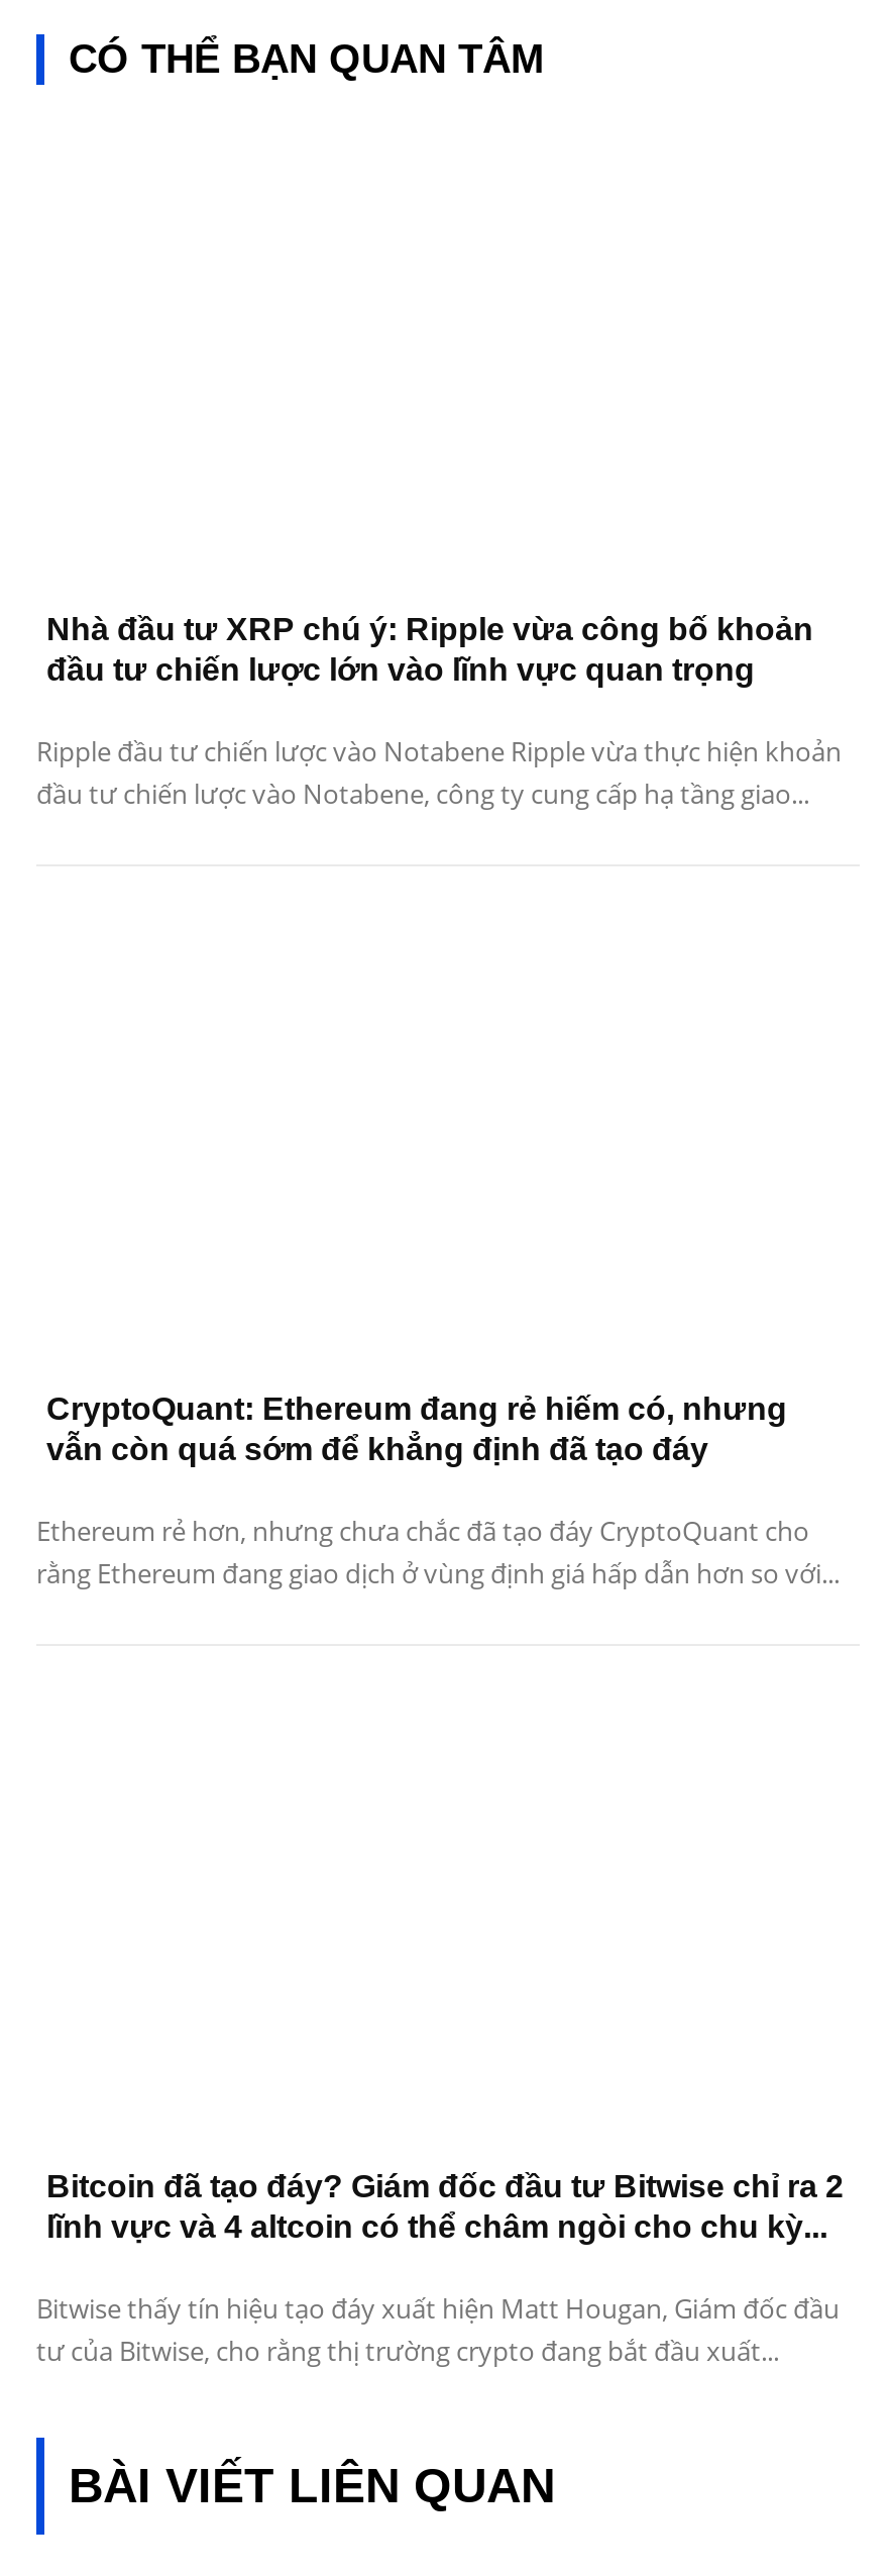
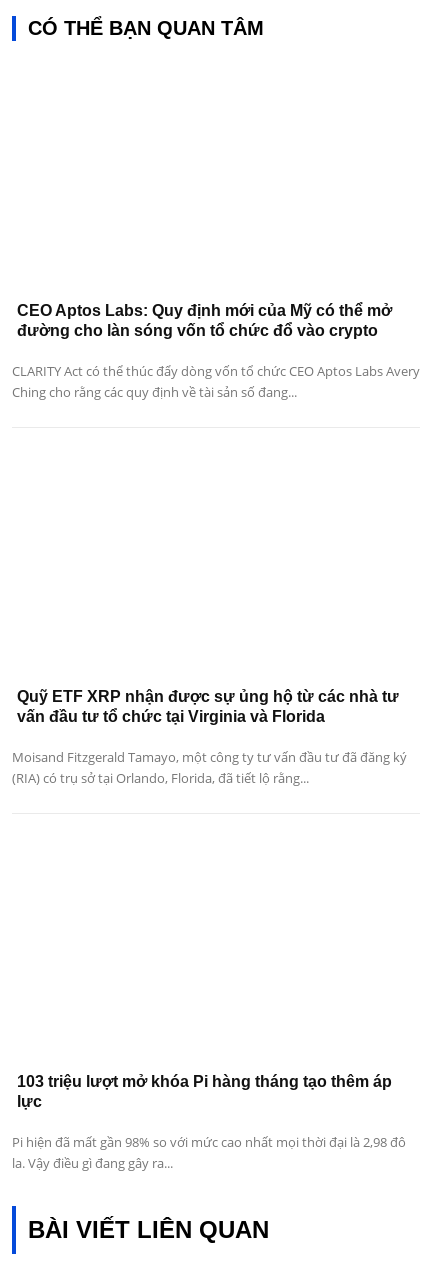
- Nhà đầu tư XRP chú ý: Ripple vừa công bố khoản
- đầu tư chiến lược lớn vào lĩnh vực quan trọng
+ CEO Aptos Labs: Quy định mới của Mỹ có thể mở
+ đường cho làn sóng vốn tổ chức đổ vào crypto

- Ripple đầu tư chiến lược vào Notabene Ripple vừa thực hiện khoản
- đầu tư chiến lược vào Notabene, công ty cung cấp hạ tầng giao...
+ CLARITY Act có thể thúc đẩy dòng vốn tổ chức CEO Aptos Labs Avery
+ Ching cho rằng các quy định về tài sản số đang...

- CryptoQuant: Ethereum đang rẻ hiếm có, nhưng
- vẫn còn quá sớm để khẳng định đã tạo đáy
+ Quỹ ETF XRP nhận được sự ủng hộ từ các nhà tư
+ vấn đầu tư tổ chức tại Virginia và Florida

- Ethereum rẻ hơn, nhưng chưa chắc đã tạo đáy CryptoQuant cho
- rằng Ethereum đang giao dịch ở vùng định giá hấp dẫn hơn so với...
+ Moisand Fitzgerald Tamayo, một công ty tư vấn đầu tư đã đăng ký
+ (RIA) có trụ sở tại Orlando, Florida, đã tiết lộ rằng...

- Bitcoin đã tạo đáy? Giám đốc đầu tư Bitwise chỉ ra 2
- lĩnh vực và 4 altcoin có thể châm ngòi cho chu kỳ...
+ 103 triệu lượt mở khóa Pi hàng tháng tạo thêm áp
+ lực

- Bitwise thấy tín hiệu tạo đáy xuất hiện Matt Hougan, Giám đốc đầu
- tư của Bitwise, cho rằng thị trường crypto đang bắt đầu xuất...
+ Pi hiện đã mất gần 98% so với mức cao nhất mọi thời đại là 2,98 đô
+ la. Vậy điều gì đang gây ra...
